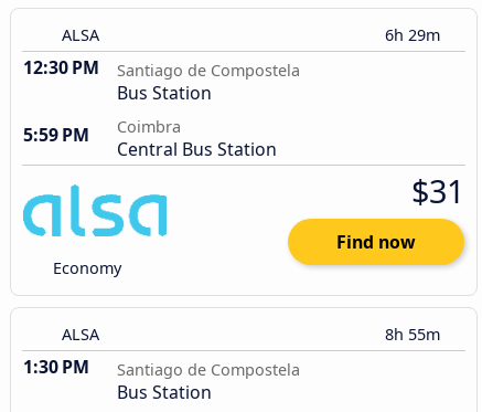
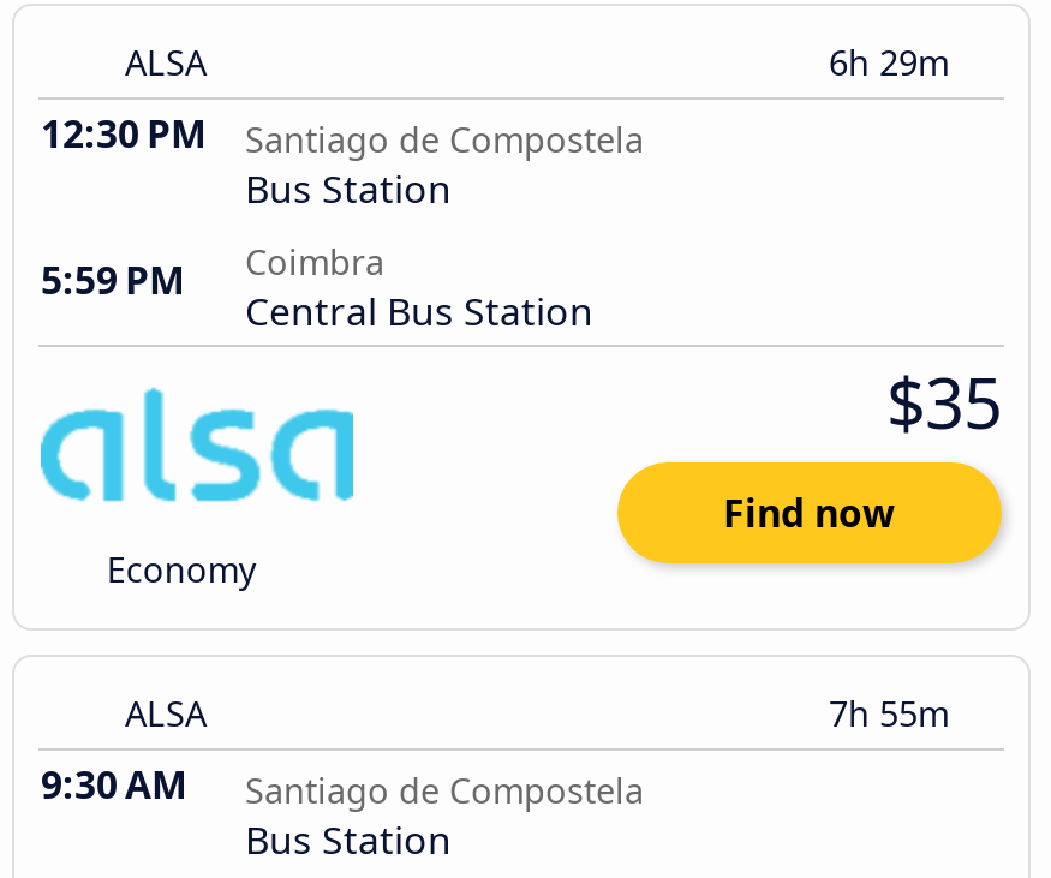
- $31
+ $35

- 8h 55m
- 1:30 PM
+ 7h 55m
+ 9:30 AM
